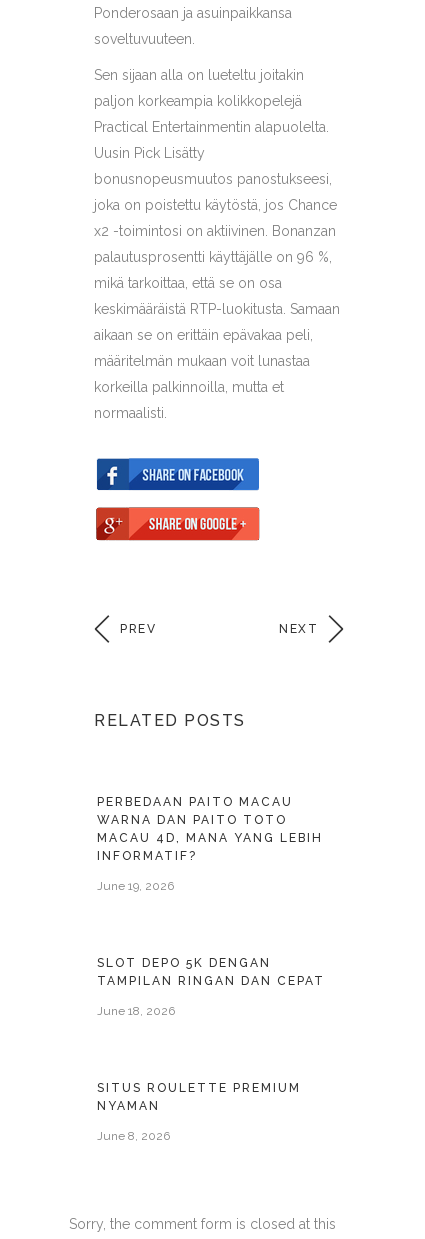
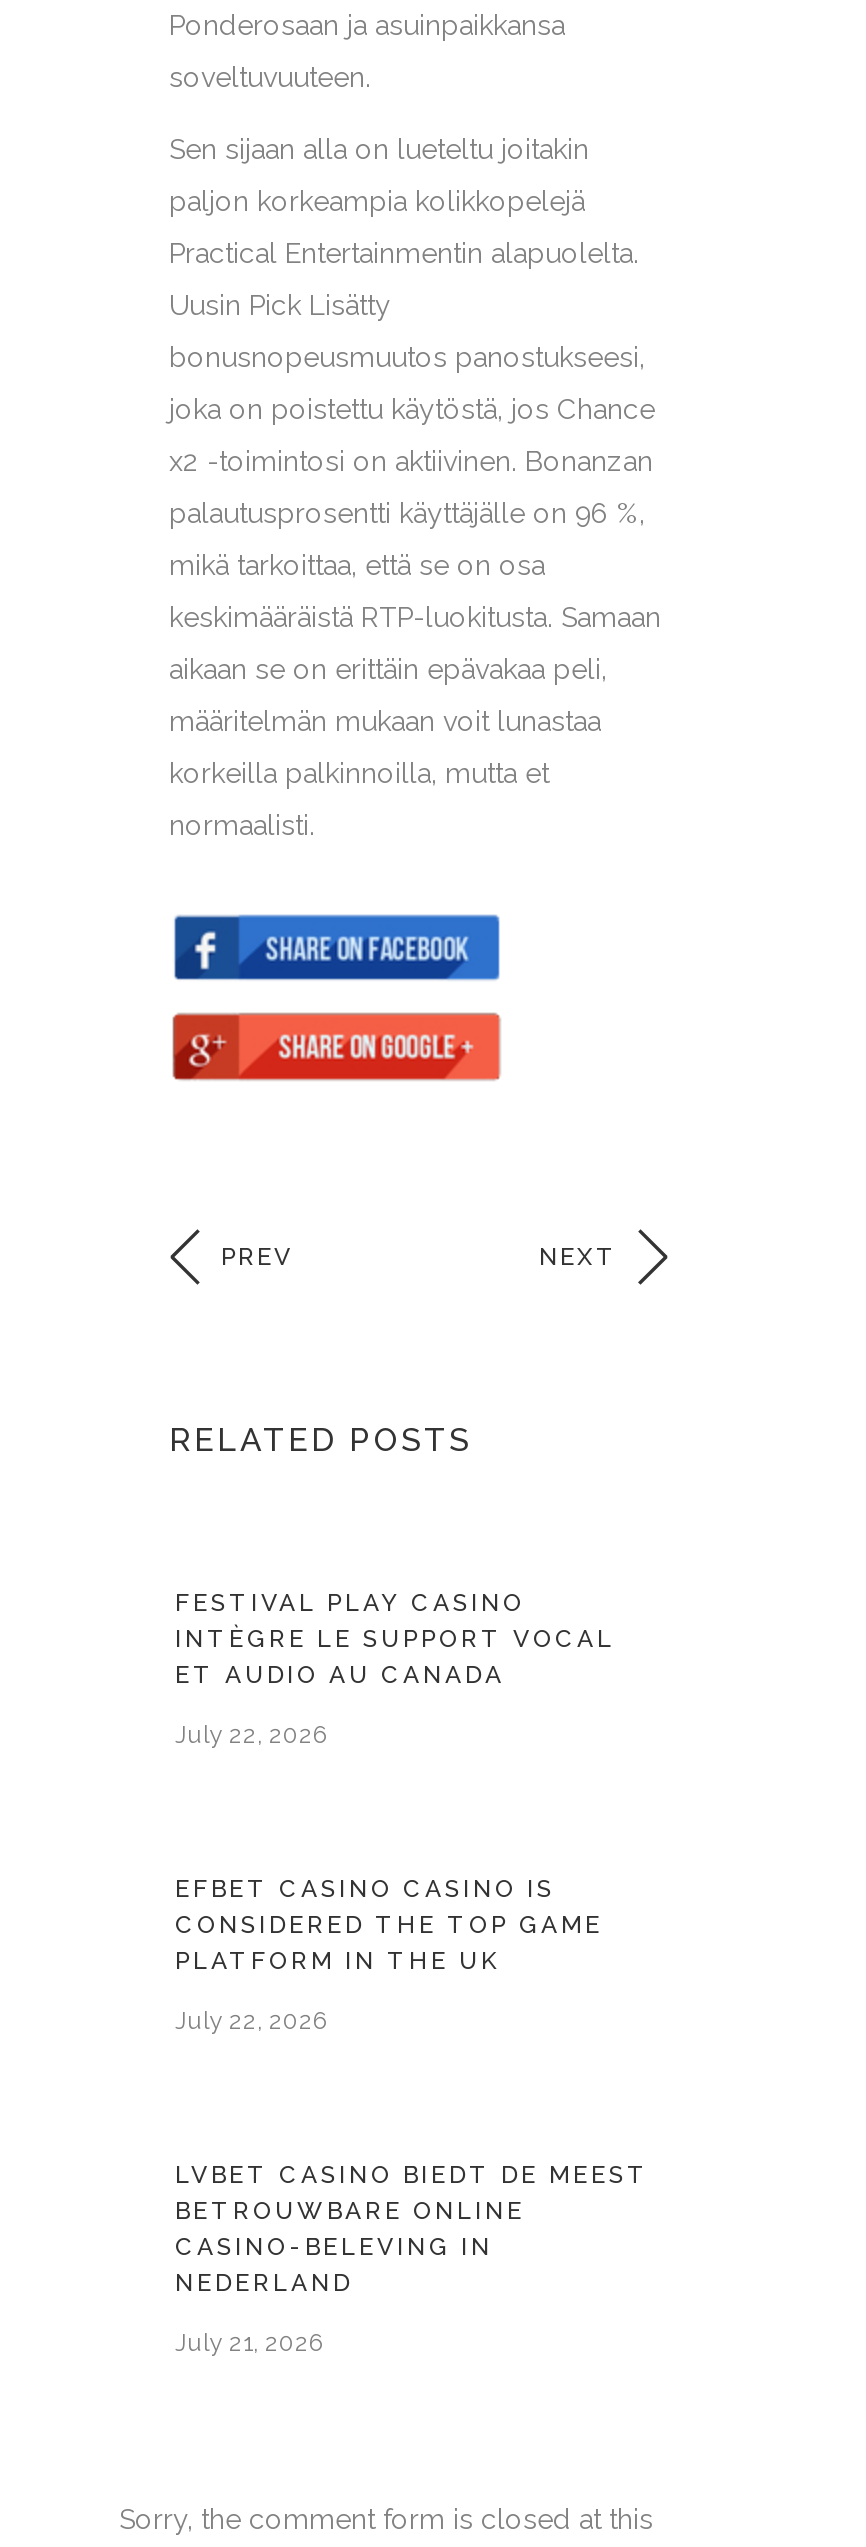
- PERBEDAAN PAITO MACAU
- WARNA DAN PAITO TOTO
- MACAU 4D, MANA YANG LEBIH
- INFORMATIF?
+ FESTIVAL PLAY CASINO
+ INTÈGRE LE SUPPORT VOCAL
+ ET AUDIO AU CANADA

- June 19, 2026
+ July 22, 2026

- SLOT DEPO 5K DENGAN
- TAMPILAN RINGAN DAN CEPAT
+ EFBET CASINO CASINO IS
+ CONSIDERED THE TOP GAME
+ PLATFORM IN THE UK

- June 18, 2026
+ July 22, 2026

- SITUS ROULETTE PREMIUM
- NYAMAN
+ LVBET CASINO BIEDT DE MEEST
+ BETROUWBARE ONLINE
+ CASINO-BELEVING IN
+ NEDERLAND

- June 8, 2026
+ July 21, 2026
